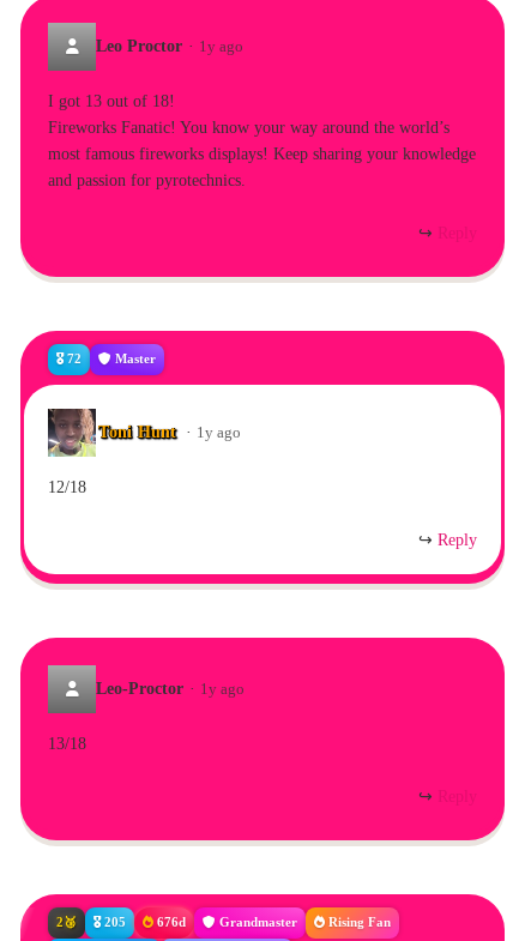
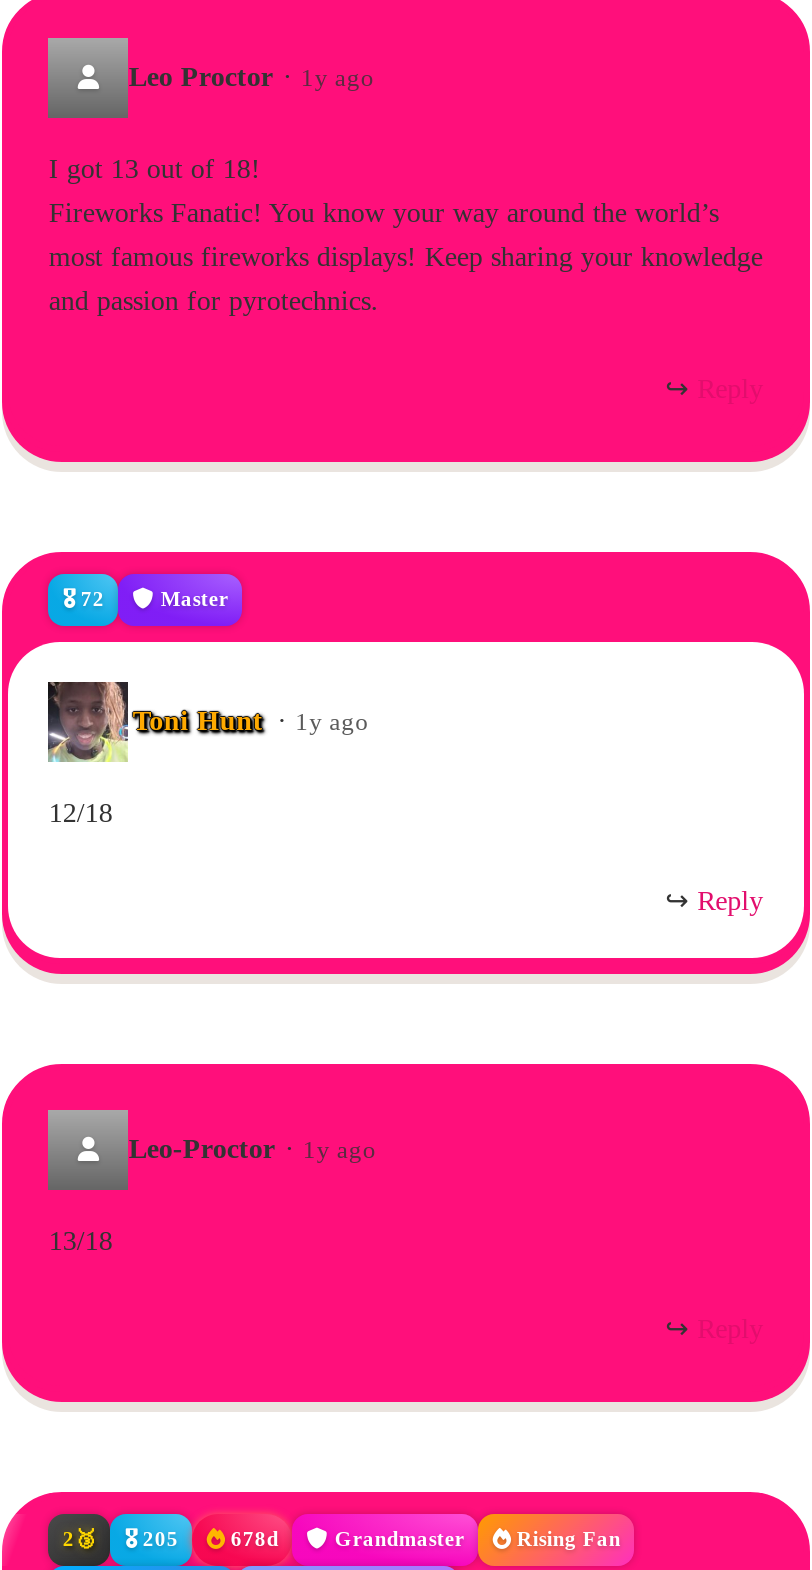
- 676d
+ 678d
